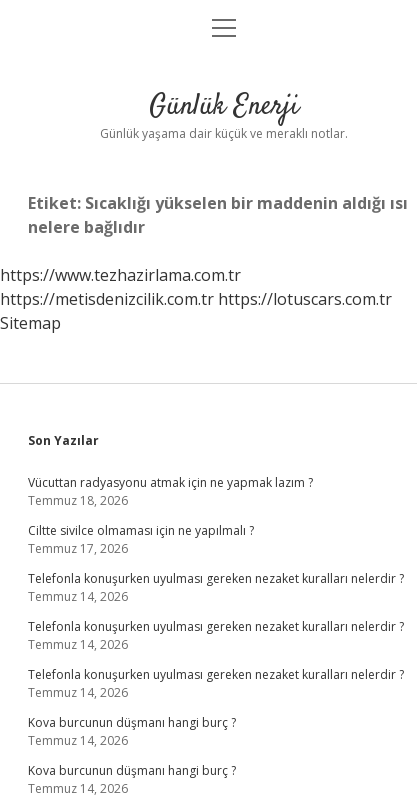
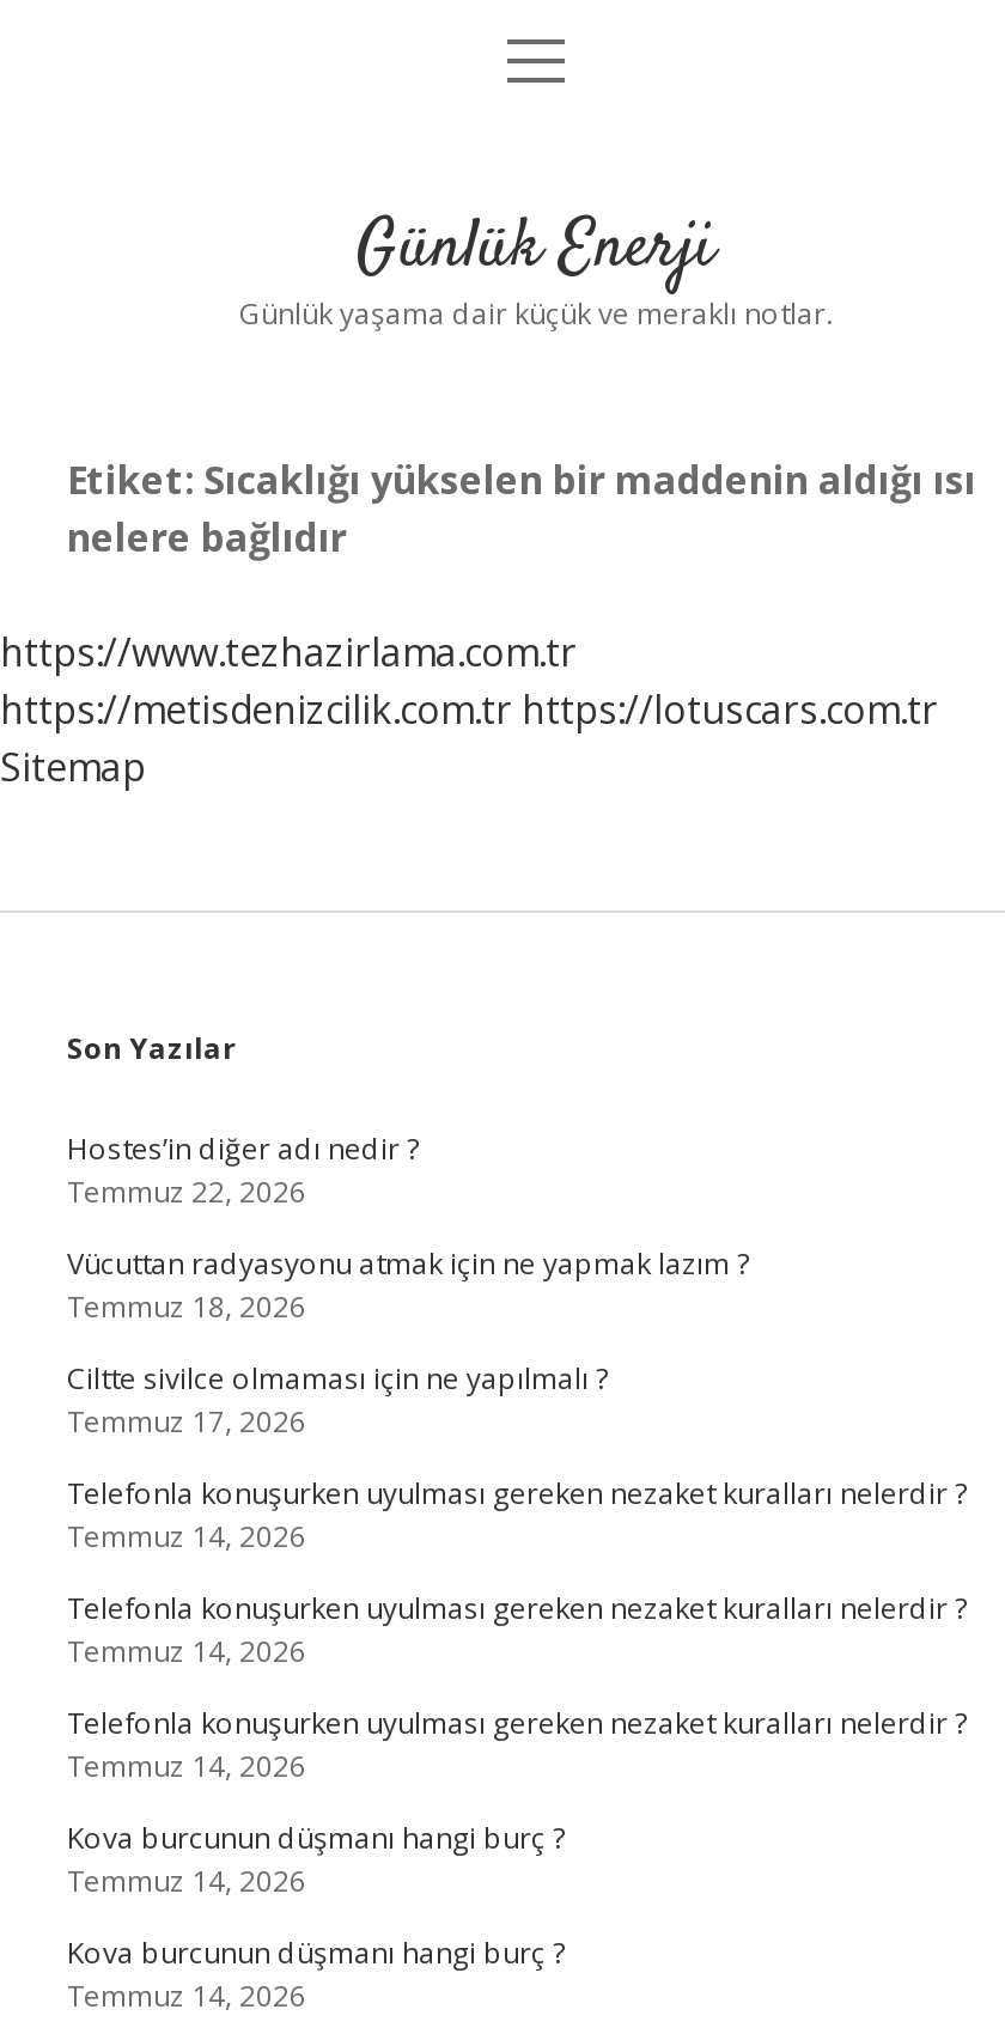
+ Hostes’in diğer adı nedir ?
+ Temmuz 22, 2026
